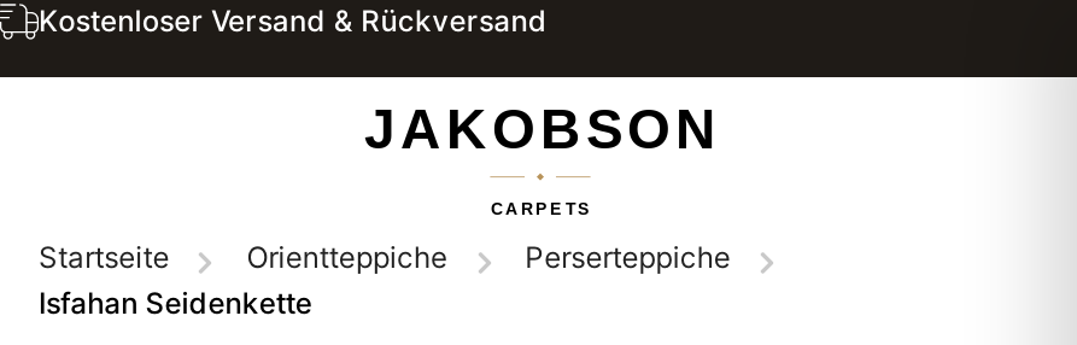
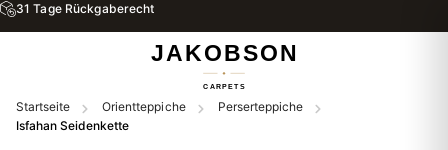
- Kostenloser Versand & Rückversand
